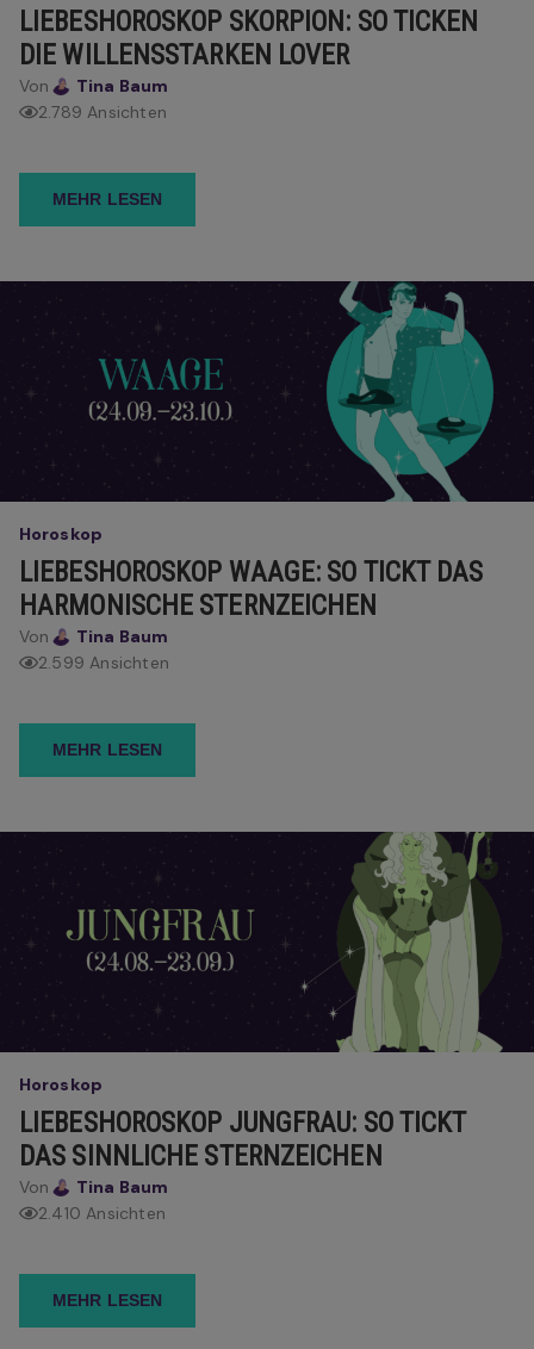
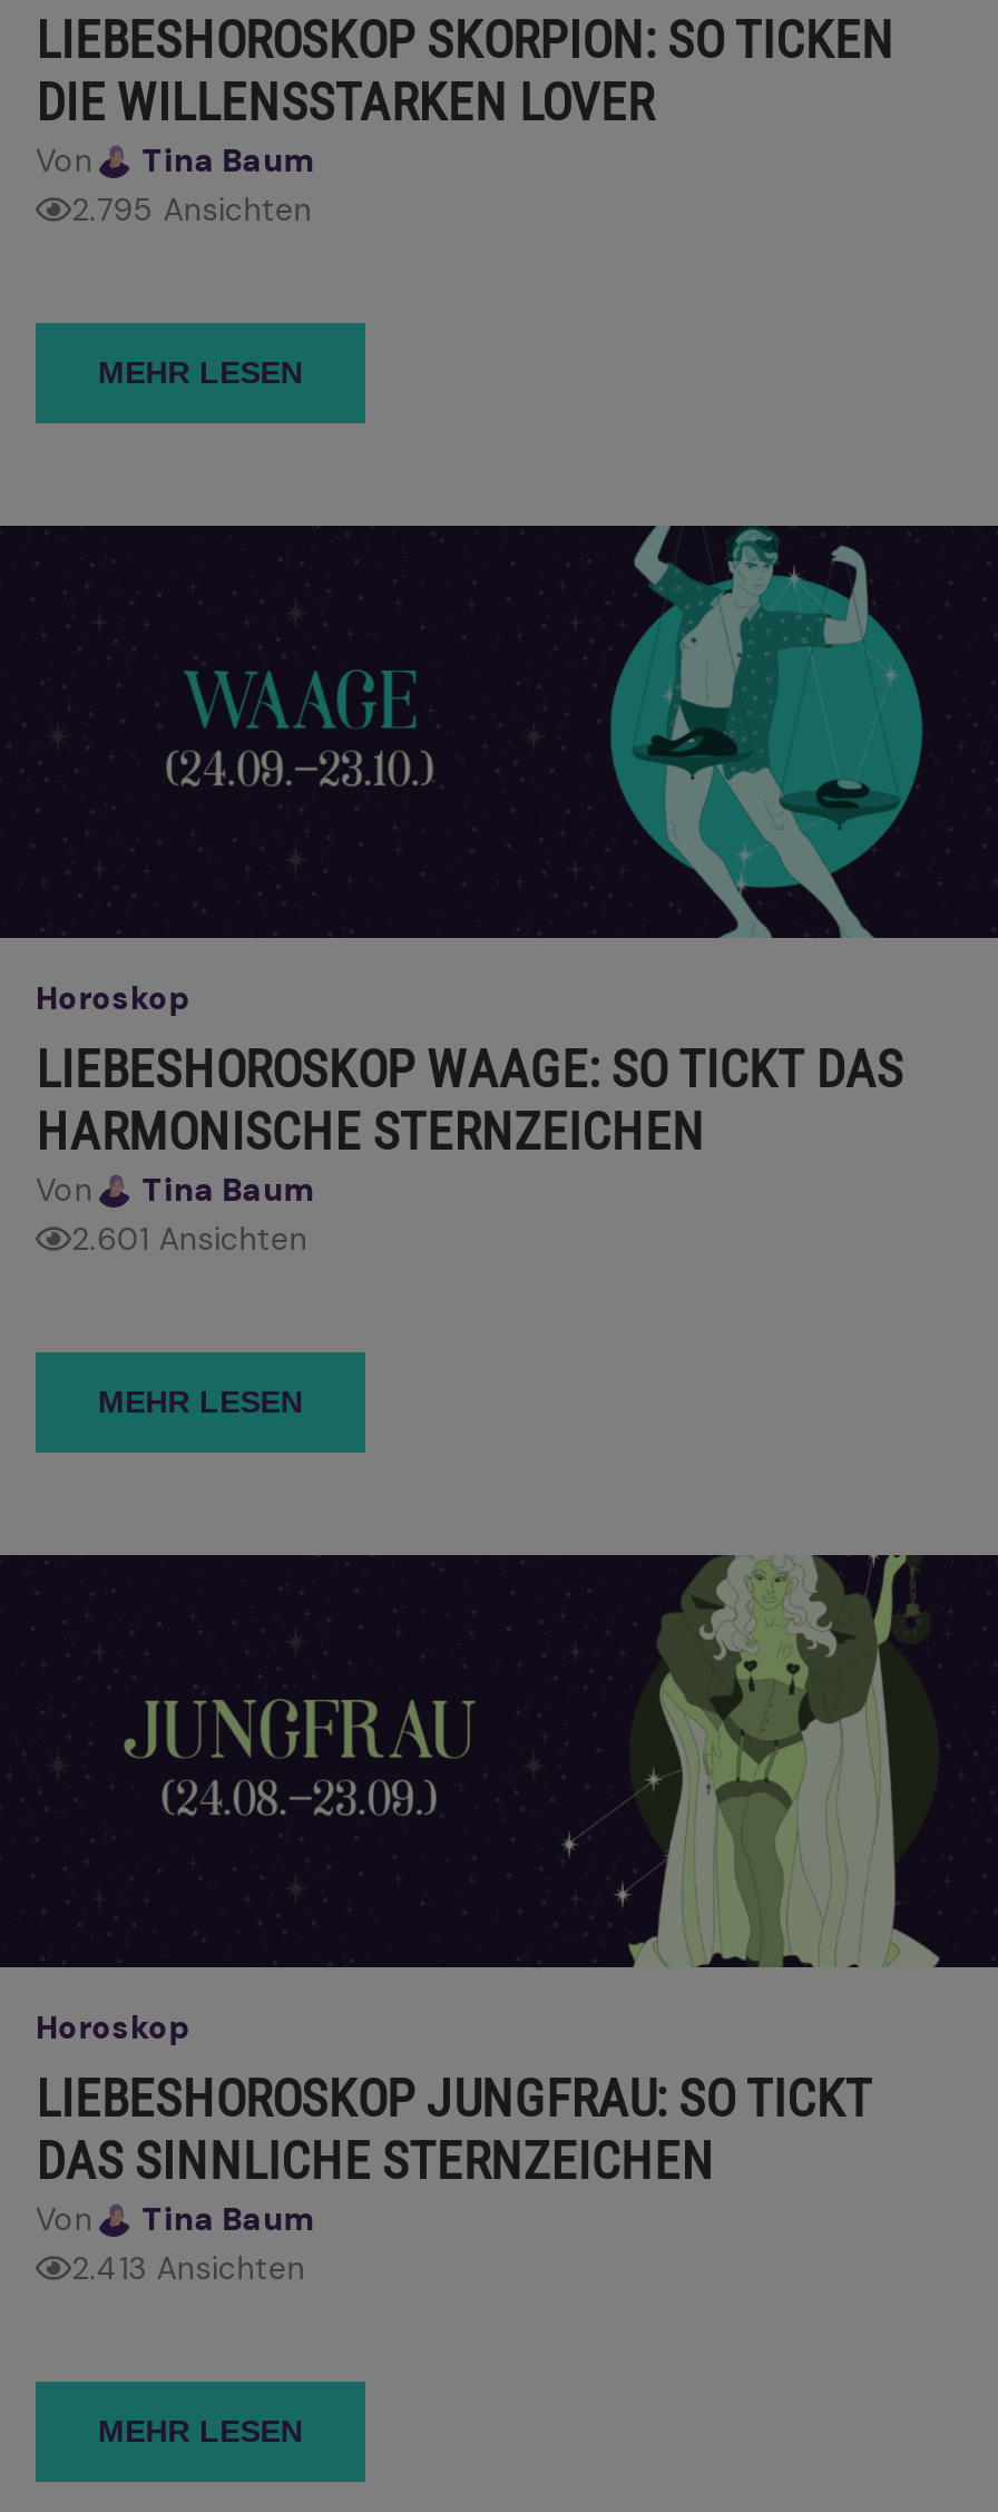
- 2.789 Ansichten
+ 2.795 Ansichten

- 2.599 Ansichten
+ 2.601 Ansichten

- 2.410 Ansichten
+ 2.413 Ansichten
